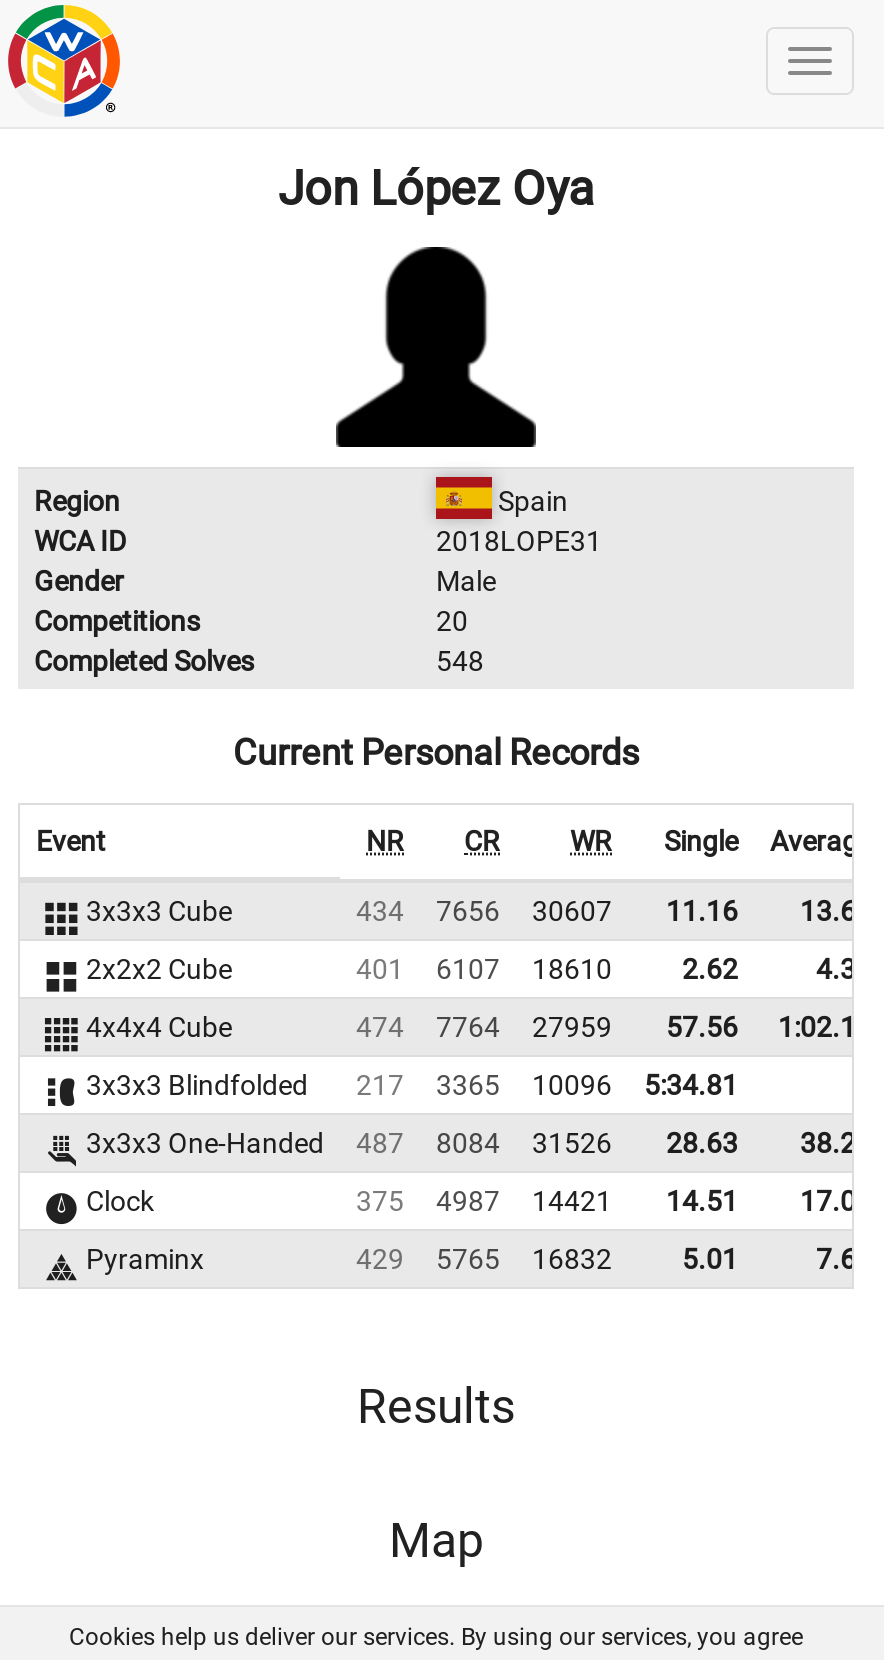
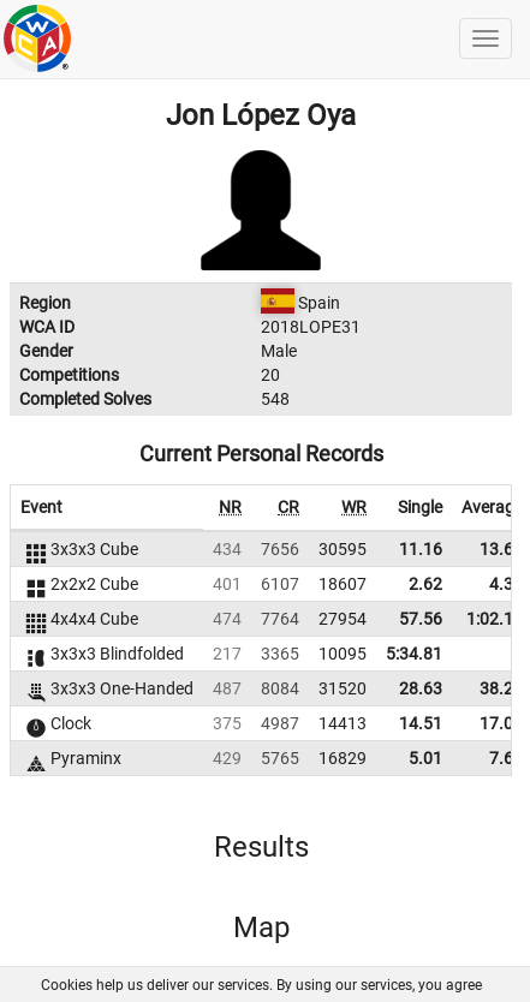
- 30607
+ 30595

- 401 6107 18610
+ 401 6107 18607

- 27959
+ 27954

- 3x3x3 Blindfolded 217 3365 10096 5:34.81
+ 3x3x3 Blindfolded 217 3365 10095 5:34.81

- 31526
+ 31520

- 14421
+ 14413

- 429 5765 16832
+ 429 5765 16829
